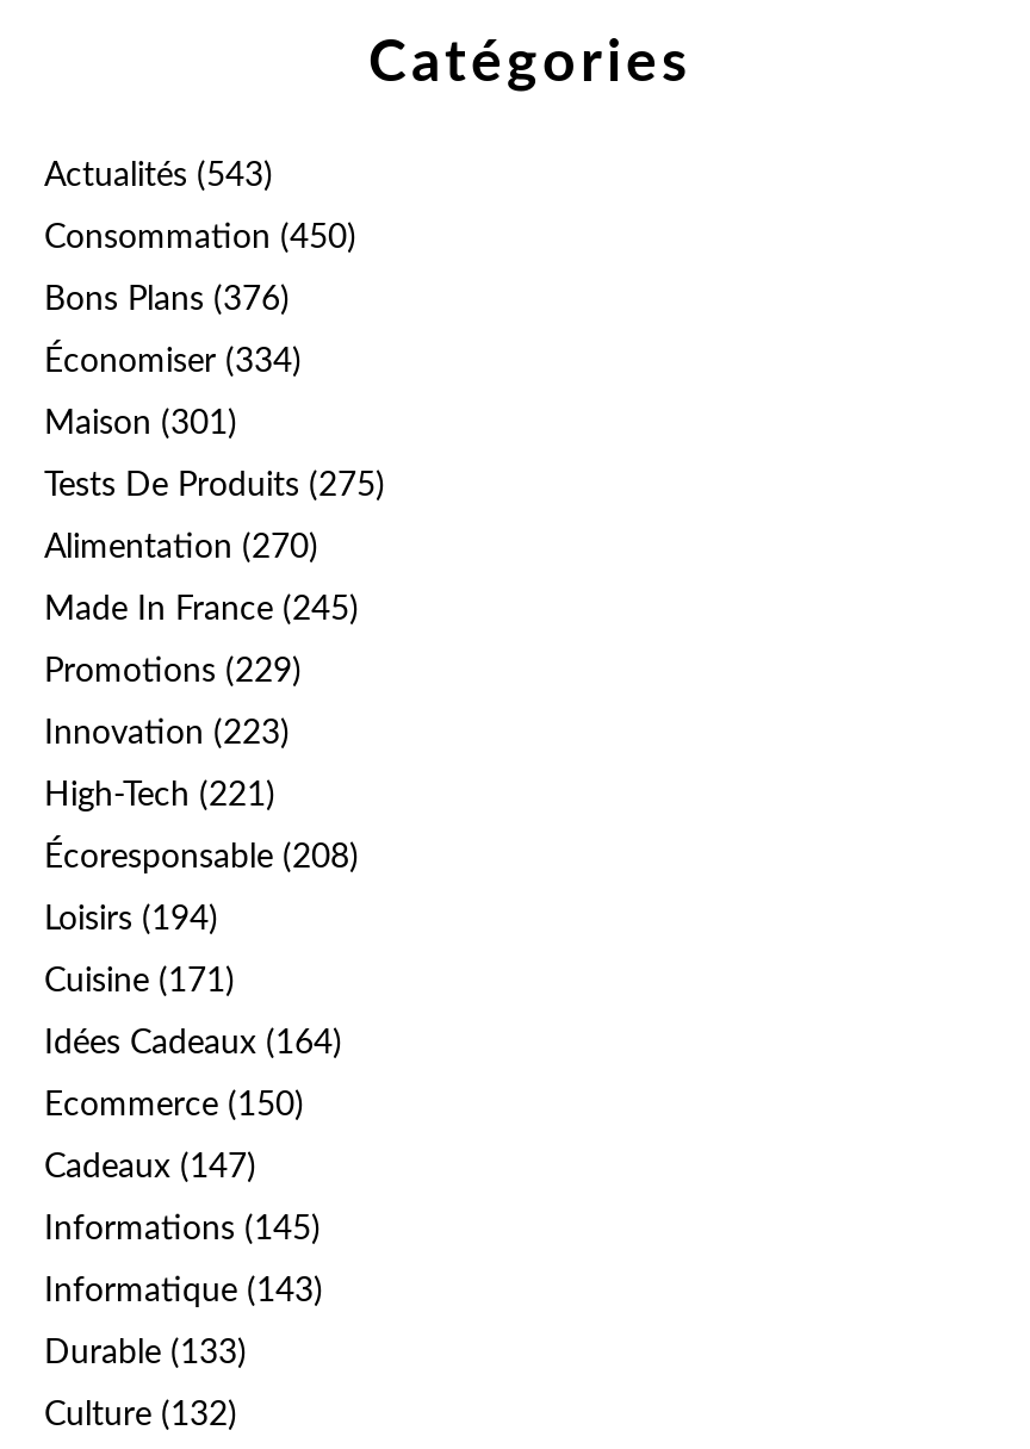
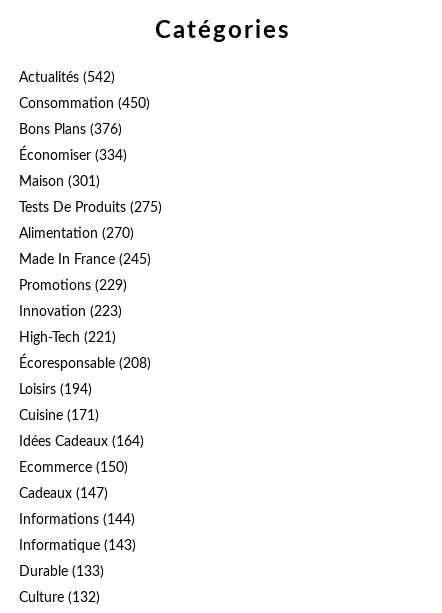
- Actualités (543)
+ Actualités (542)

- Informations (145)
+ Informations (144)
